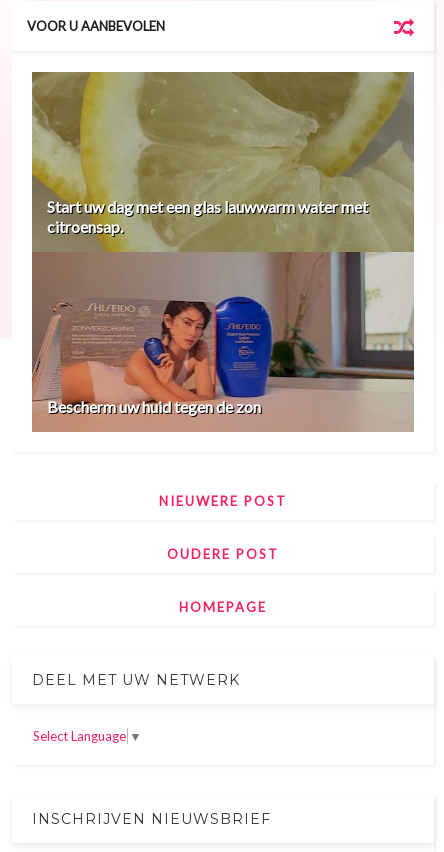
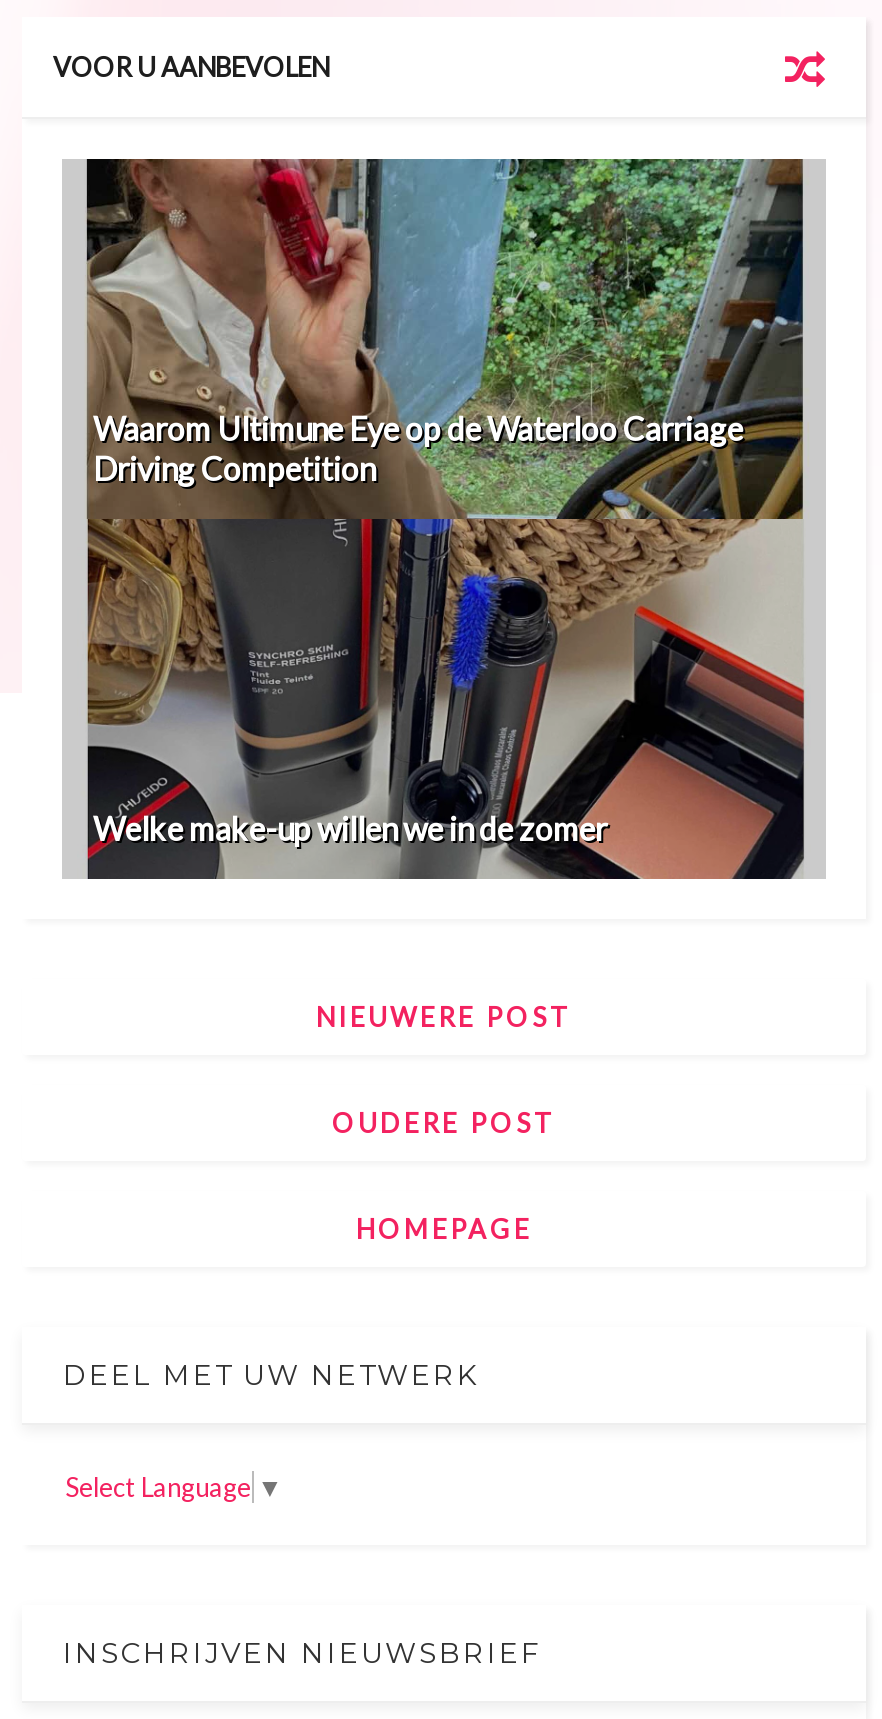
- [image]
- Start uw dag met een glas lauwwarm water met
- citroensap.
+ [image]
+ Waarom Ultimune Eye op de Waterloo Carriage
+ Driving Competition

- Bescherm uw huid tegen de zon
+ Welke make-up willen we in de zomer
